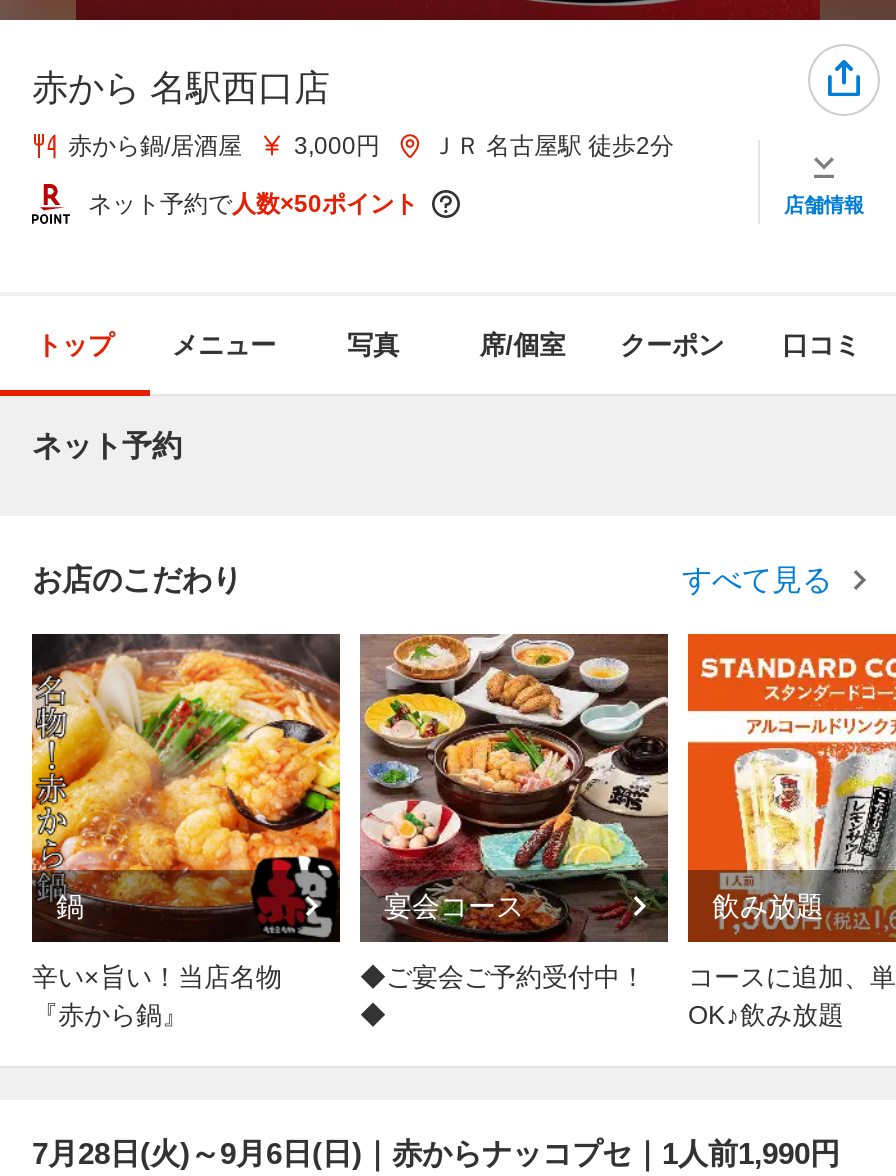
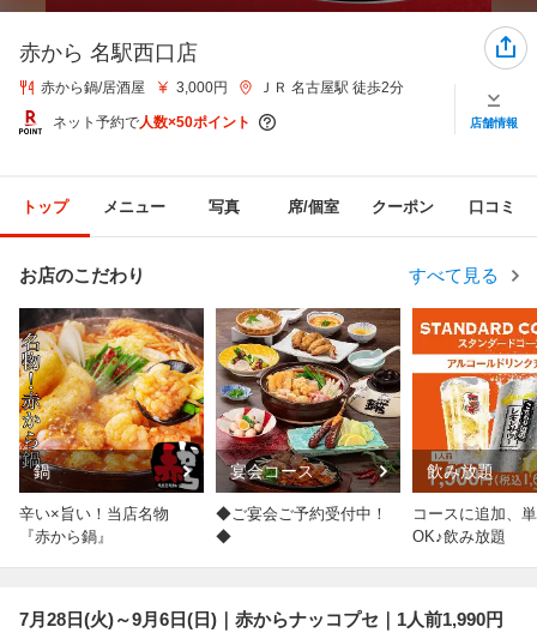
- ネット予約
